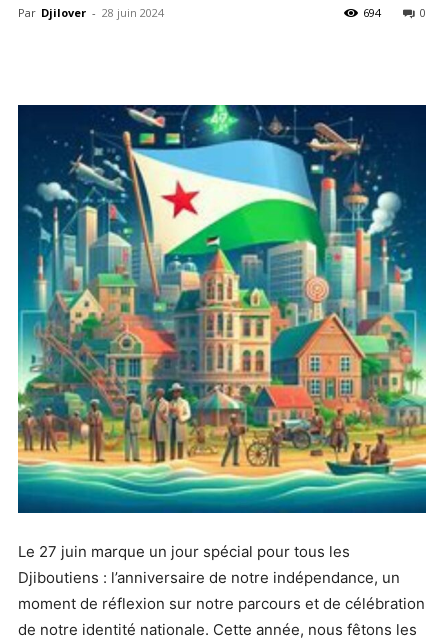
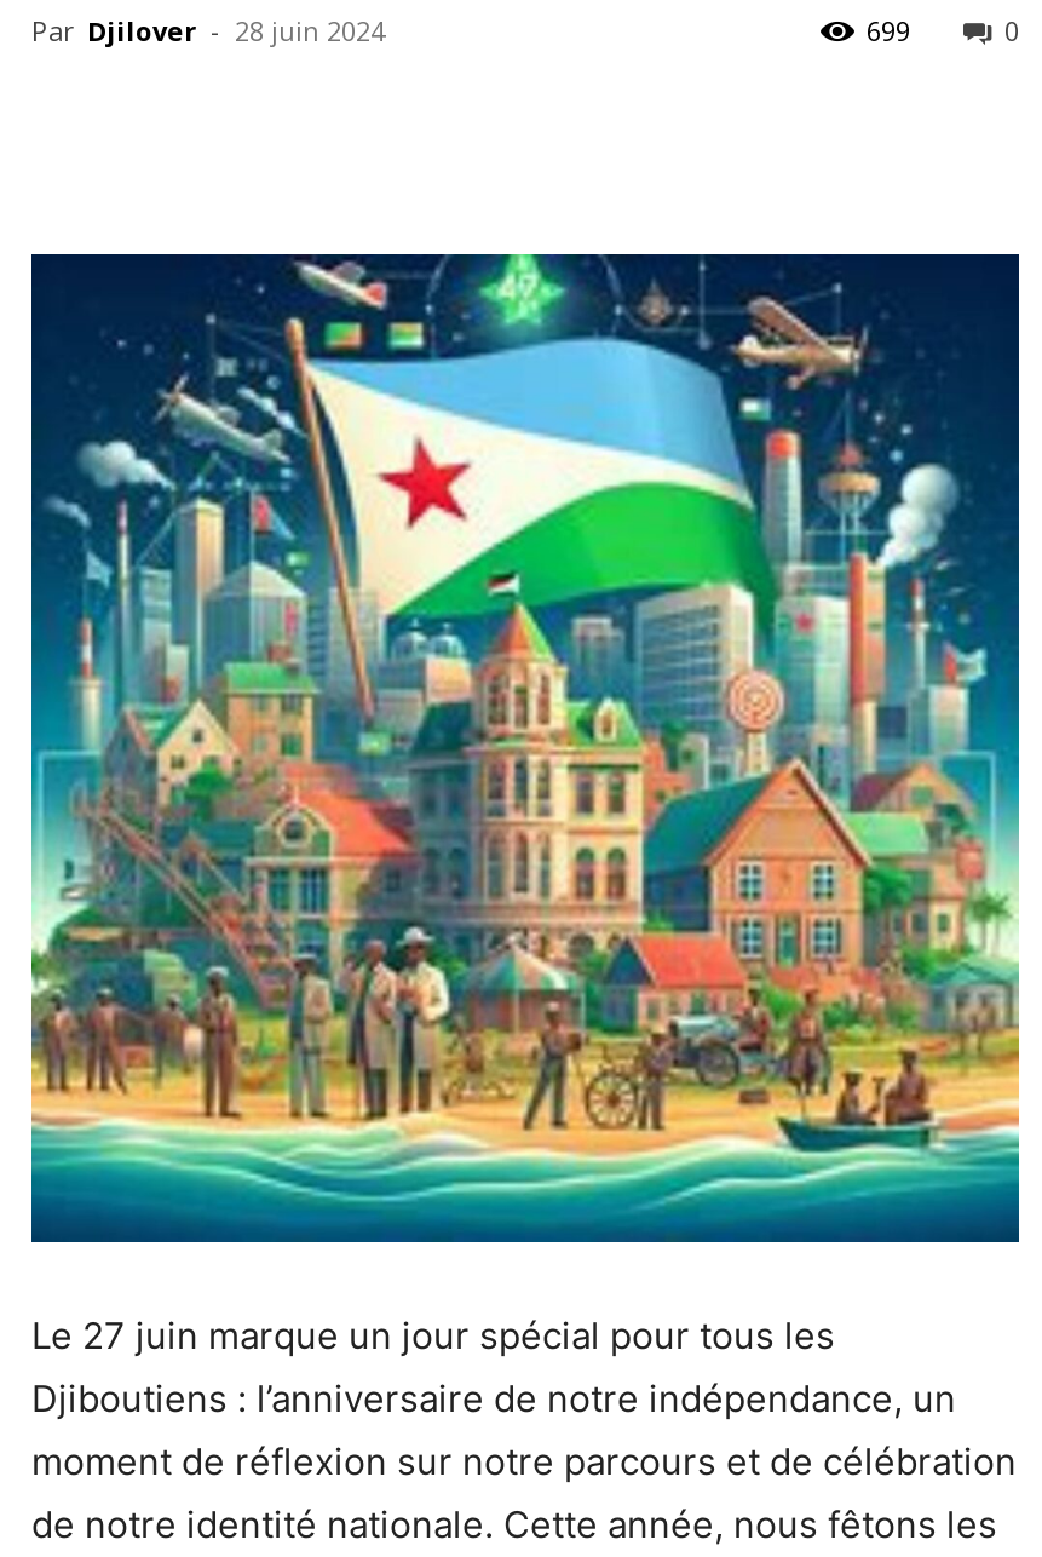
- 694
+ 699
